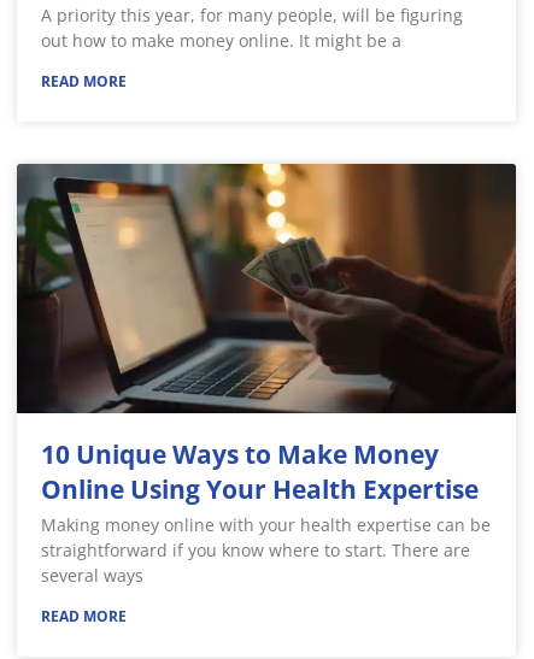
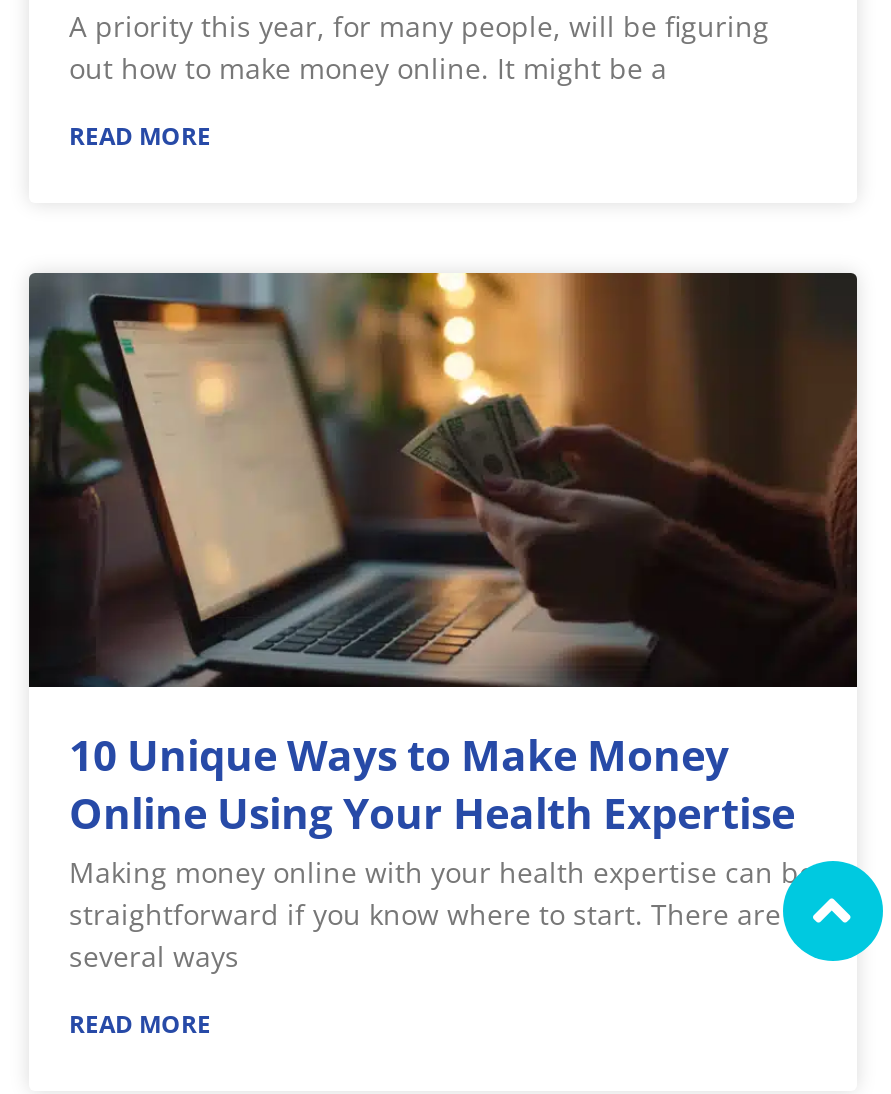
+ [image]
